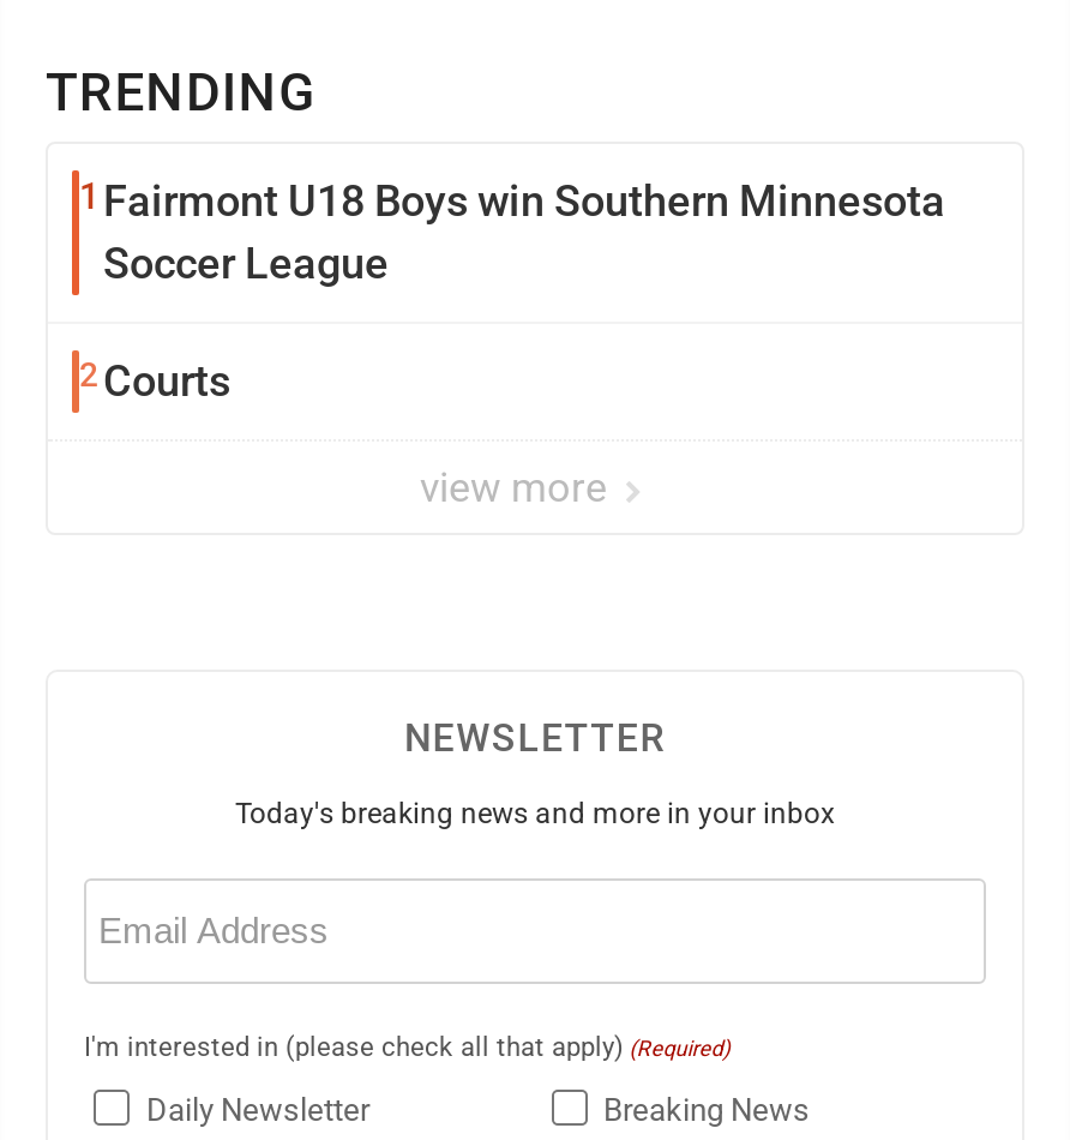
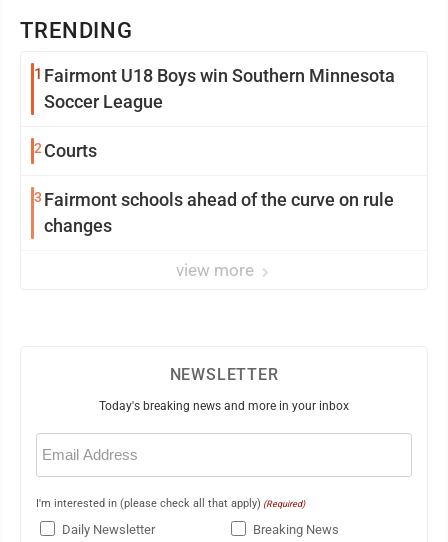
+ 3 Fairmont schools ahead of the curve on rule
+ changes
